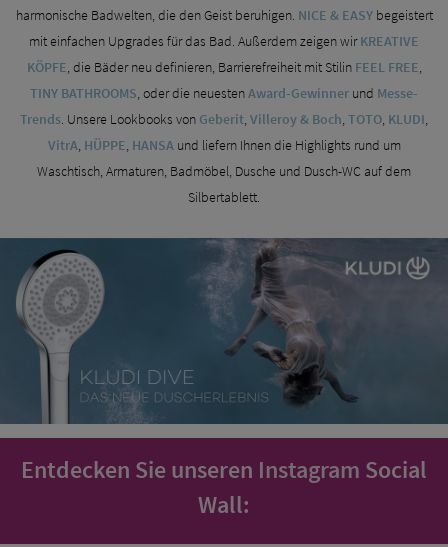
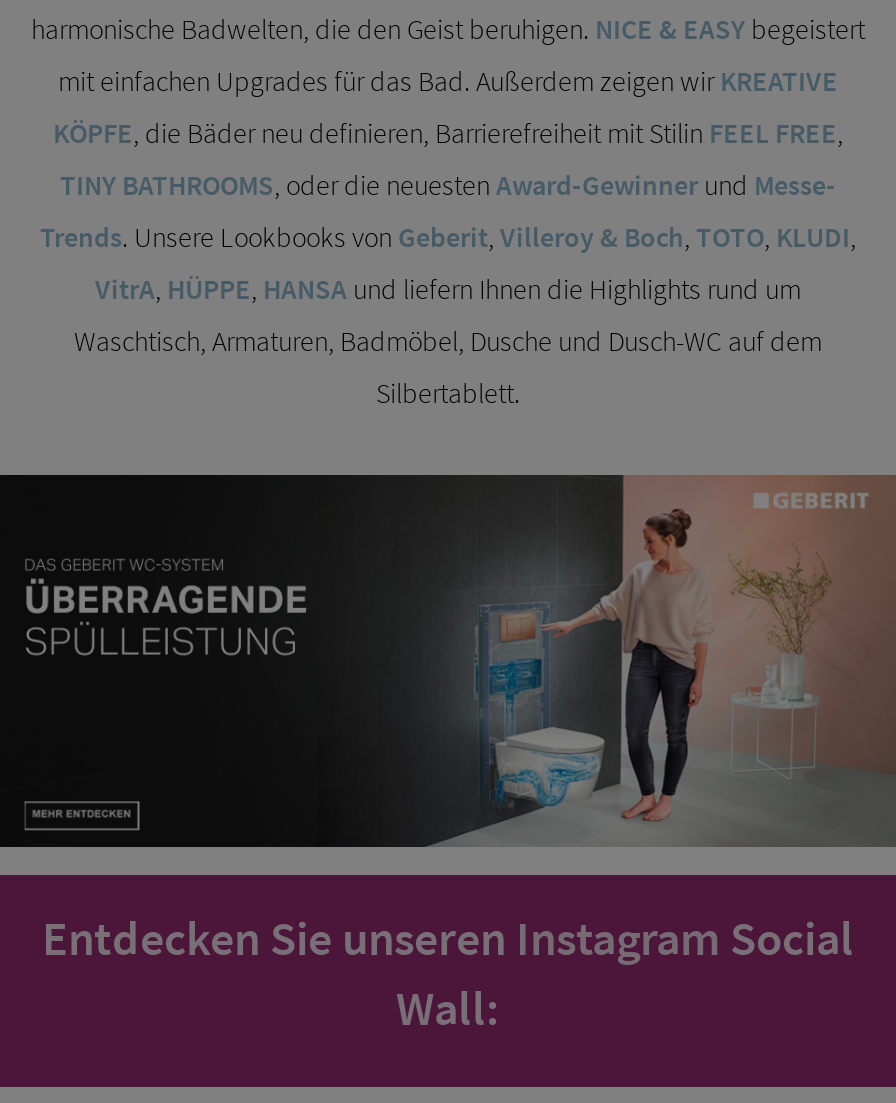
- [image]
+ [image]
